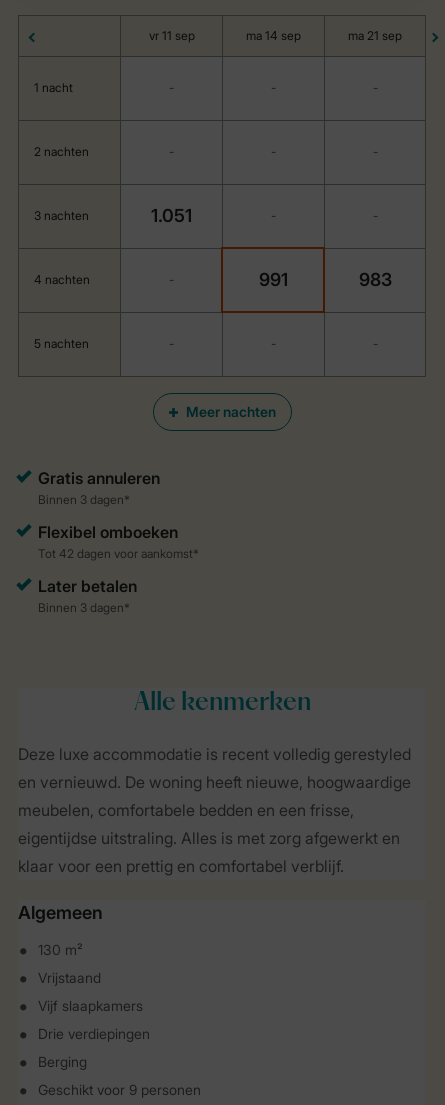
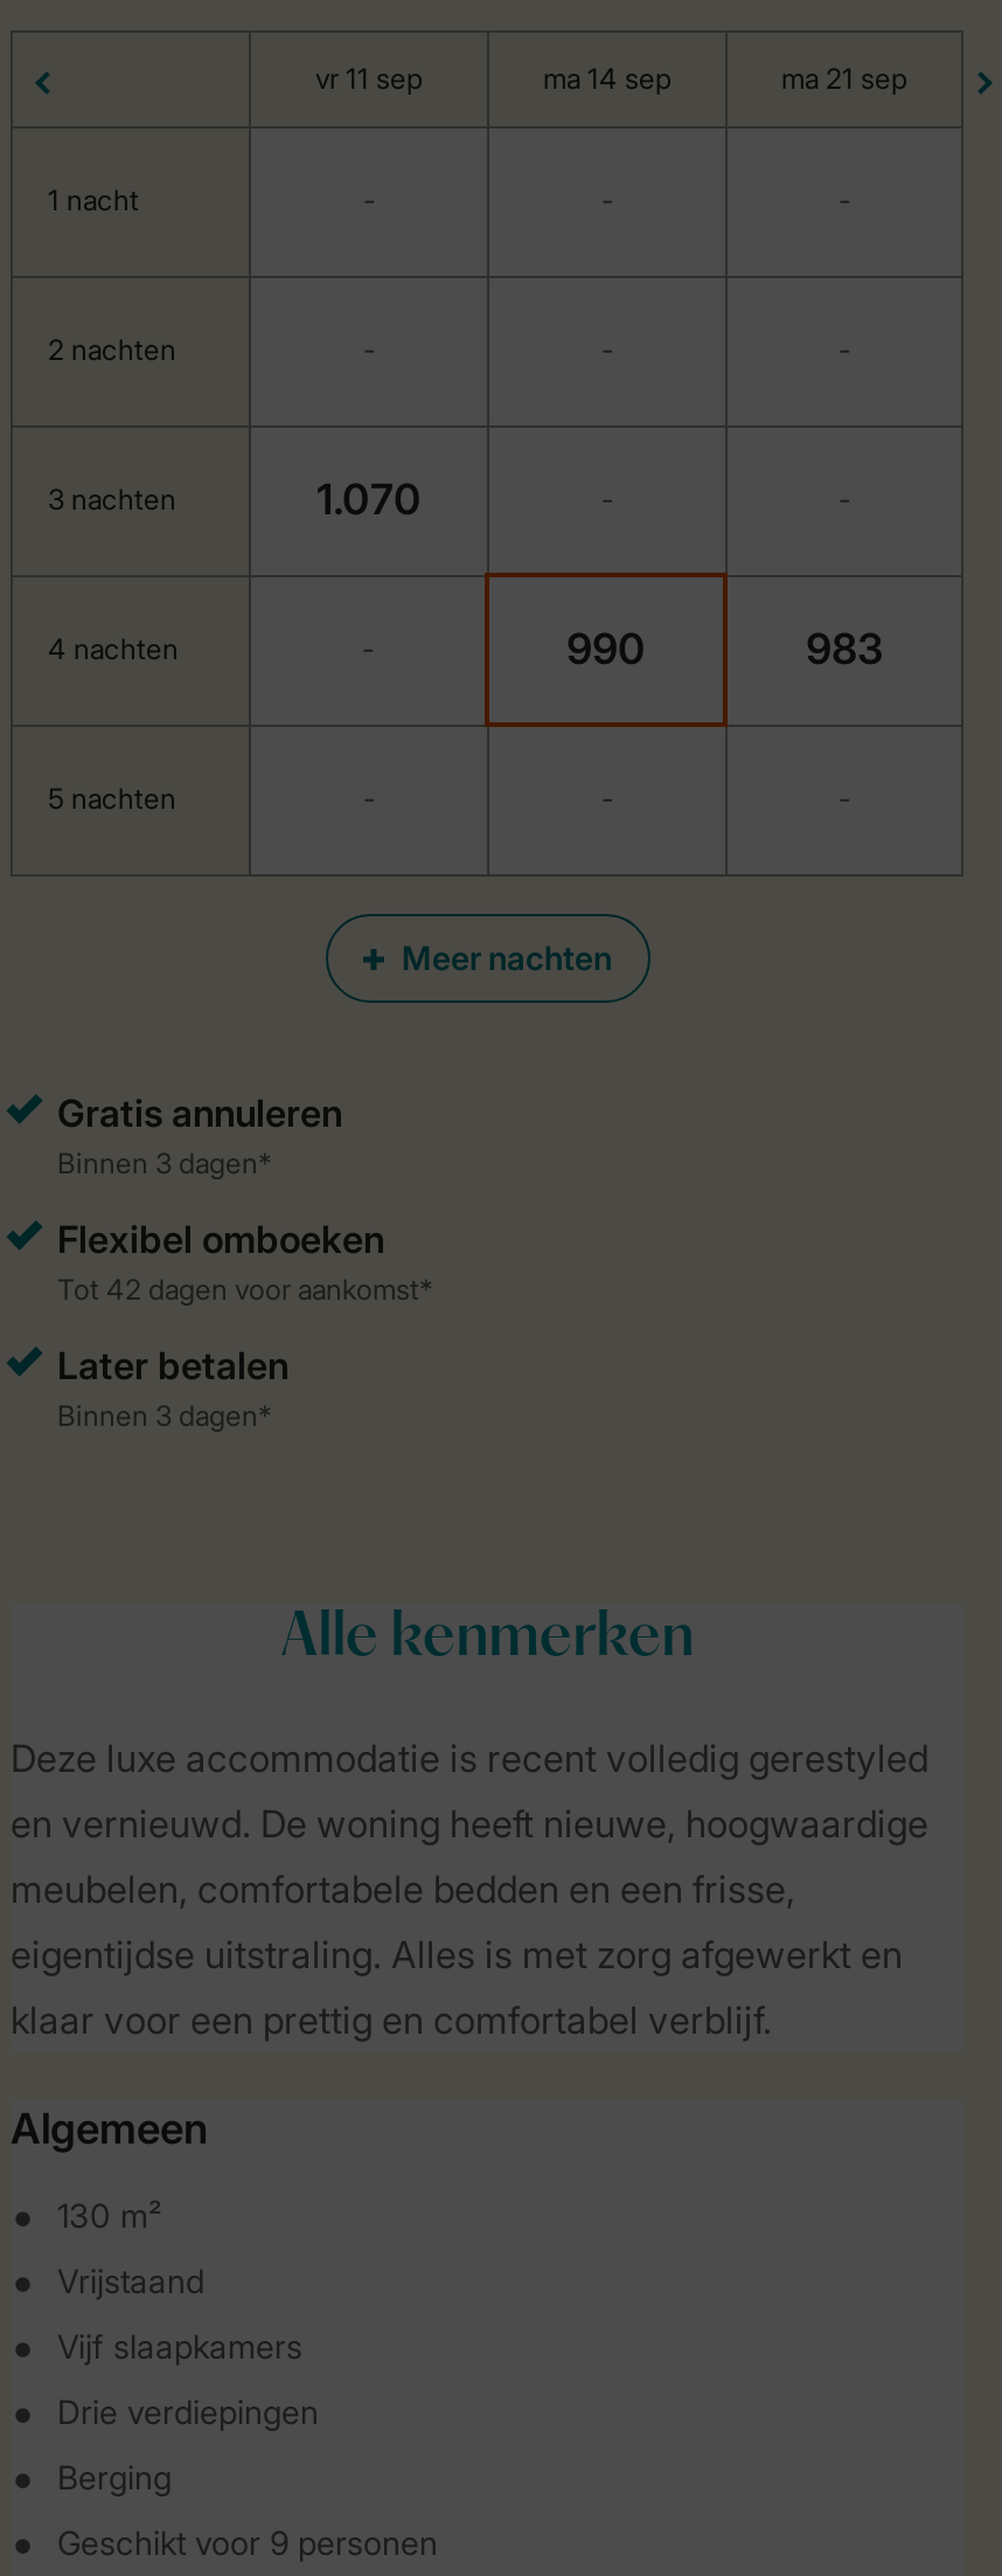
- 1.051
+ 1.070

- 991
+ 990
